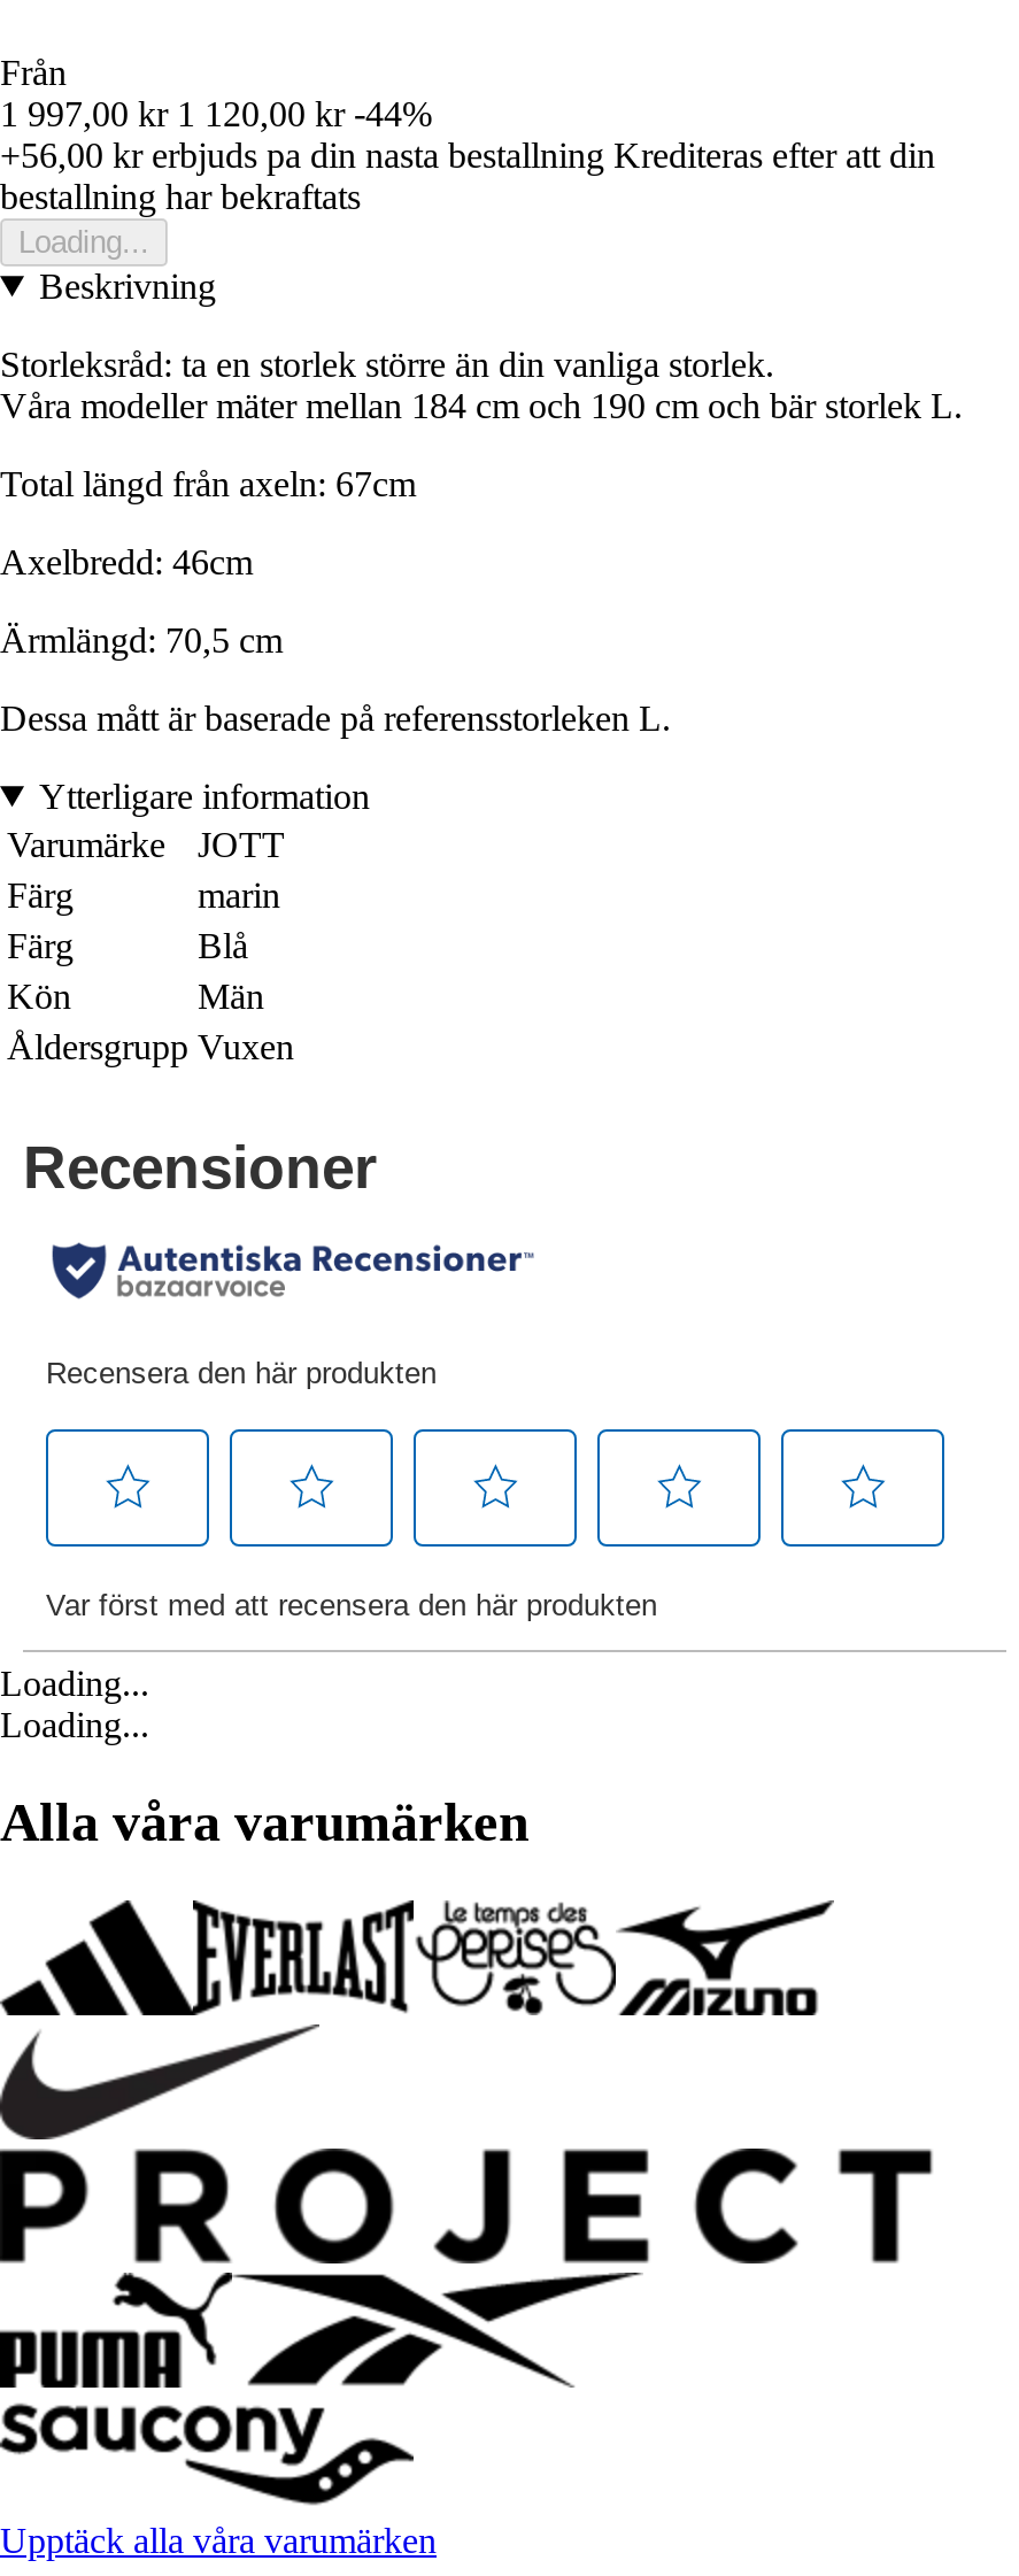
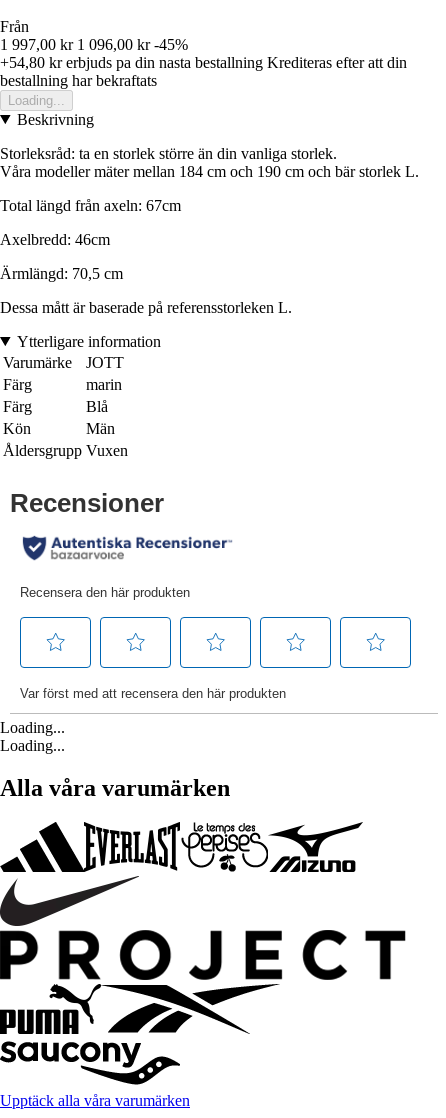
- 1 997,00 kr 1 120,00 kr -44%
+ 1 997,00 kr 1 096,00 kr -45%

- +56,00 kr erbjuds pa din nasta bestallning Krediteras efter att din
+ +54,80 kr erbjuds pa din nasta bestallning Krediteras efter att din
